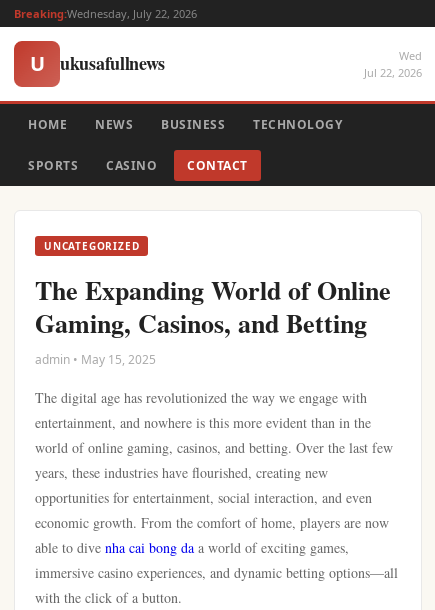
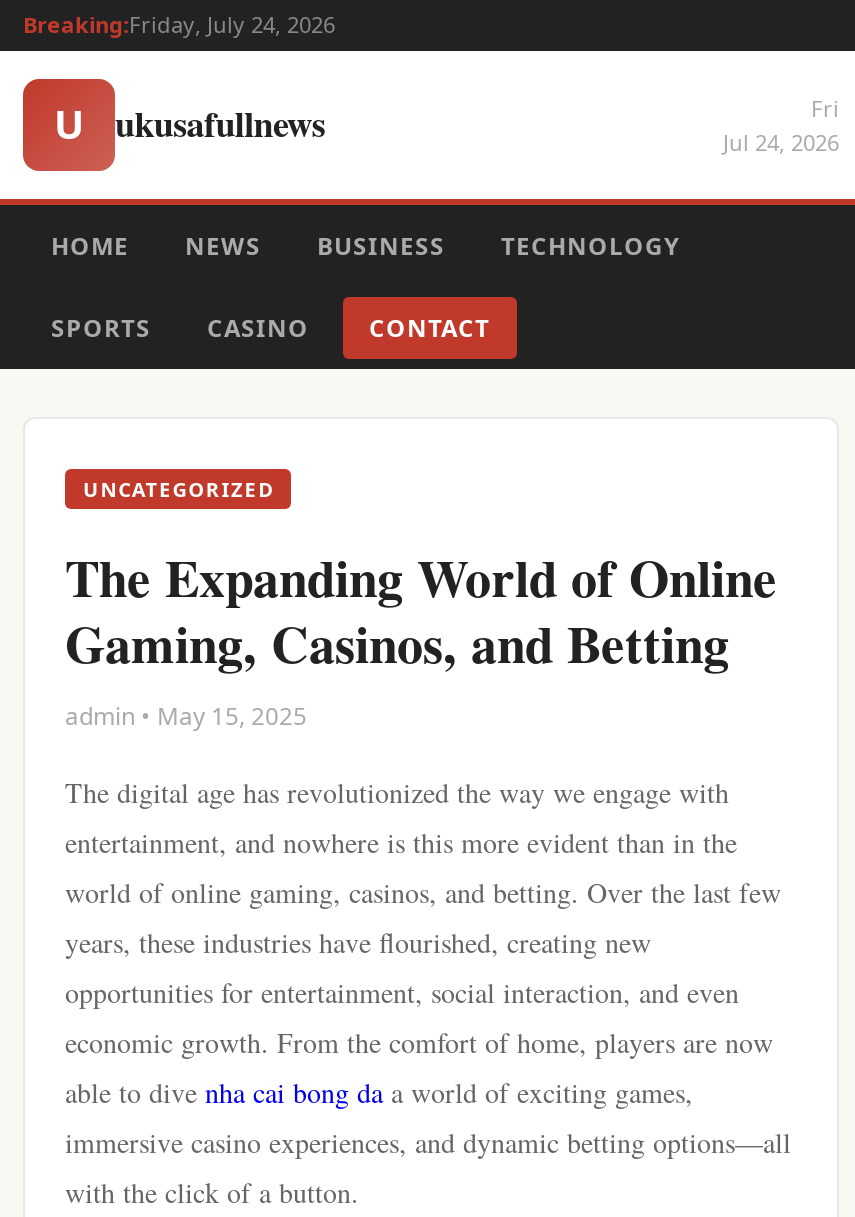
- Breaking:Wednesday, July 22, 2026
+ Breaking:Friday, July 24, 2026

- Wed
- Jul 22, 2026
+ Fri
+ Jul 24, 2026
